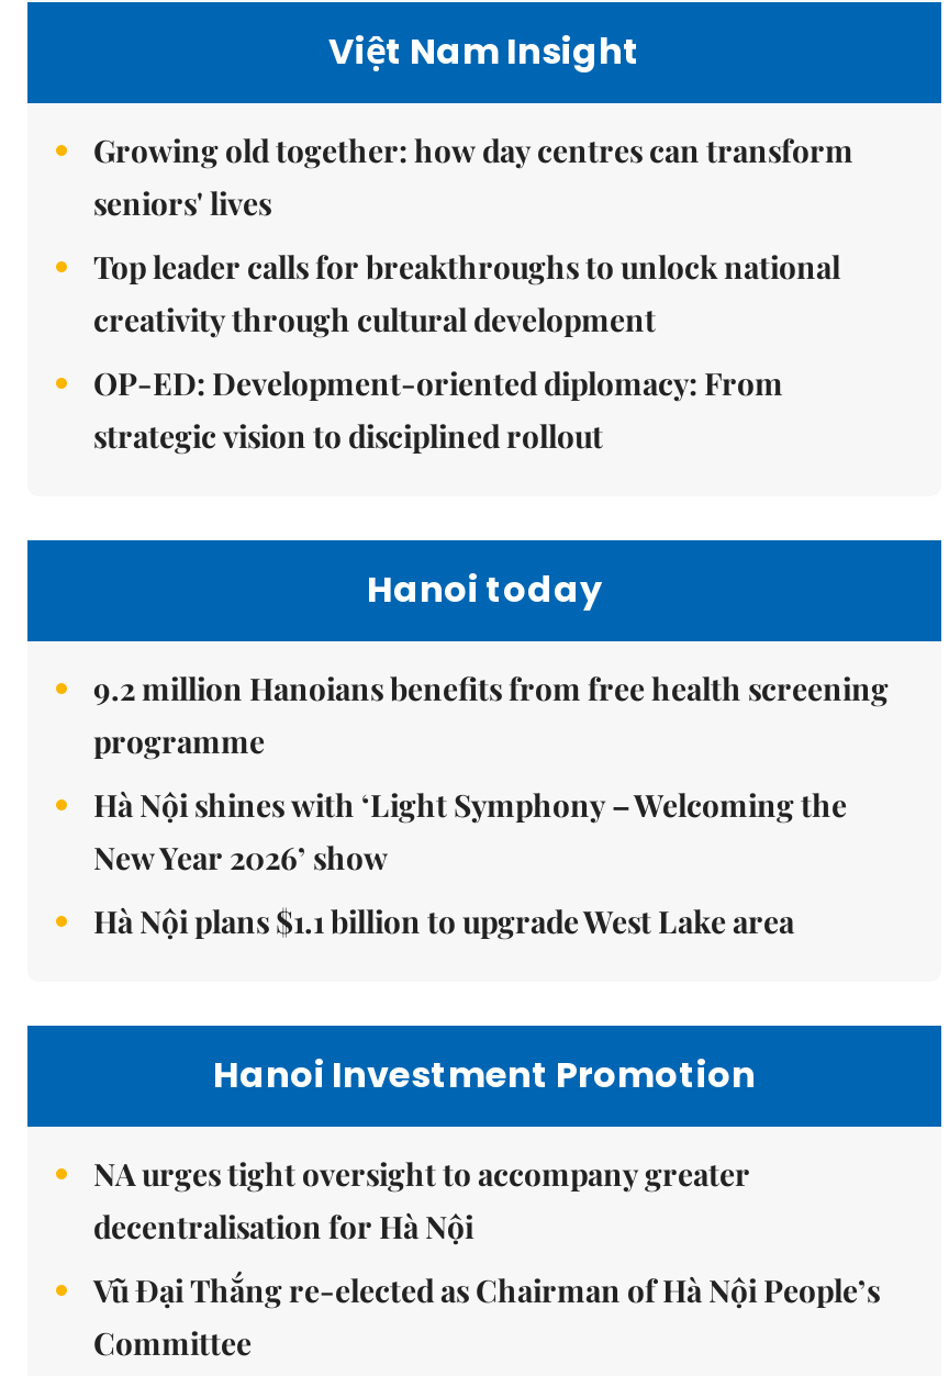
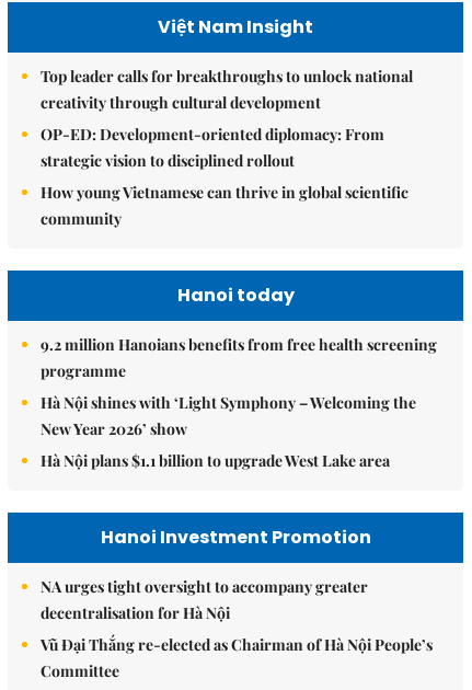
- Growing old together: how day centres can transform
- seniors' lives

moved up: Top leader calls for breakthroughs to unlock national | creativity through cultural development | OP-ED: Development-oriented diplomacy: From | strategic vision to disciplined rollout

+ How young Vietnamese can thrive in global scientific
+ community
